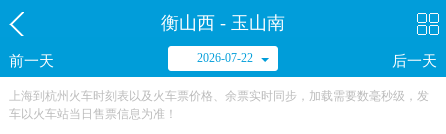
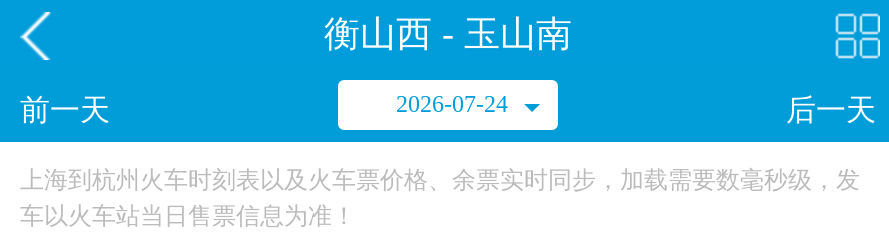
- 2026-07-22
+ 2026-07-24
